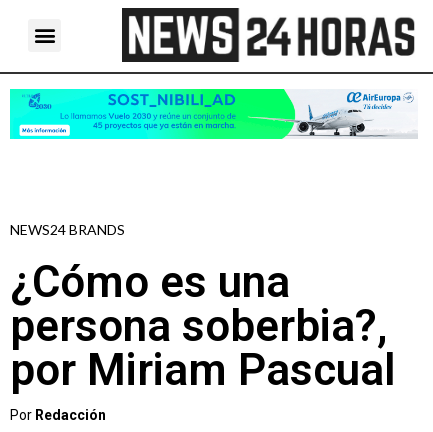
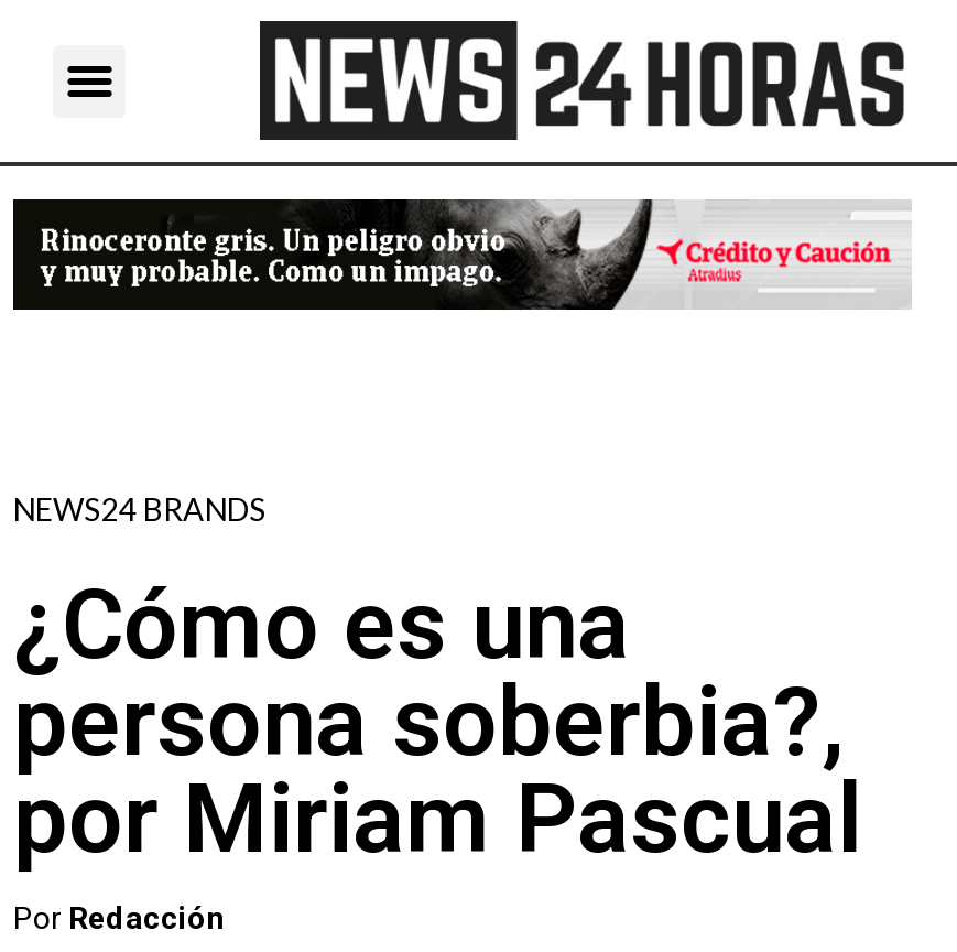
- [image]
+ [image]
